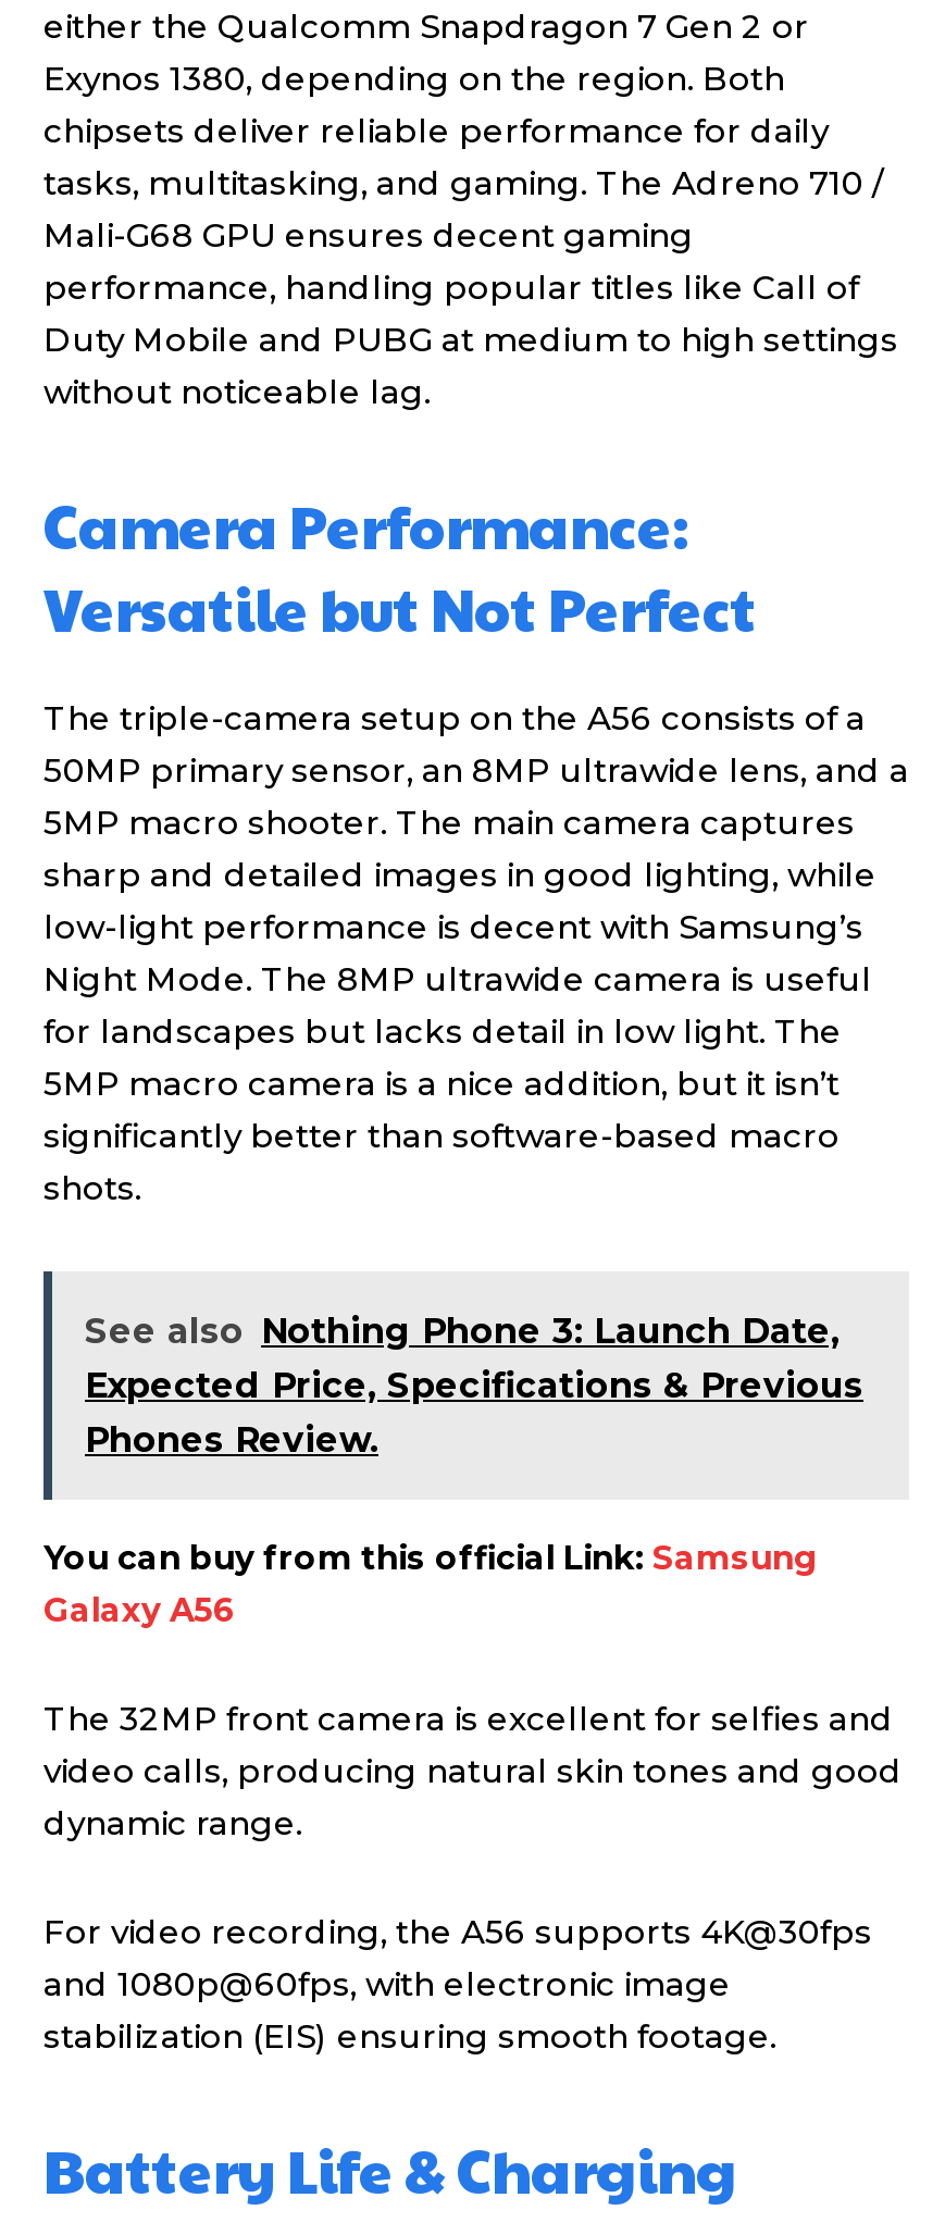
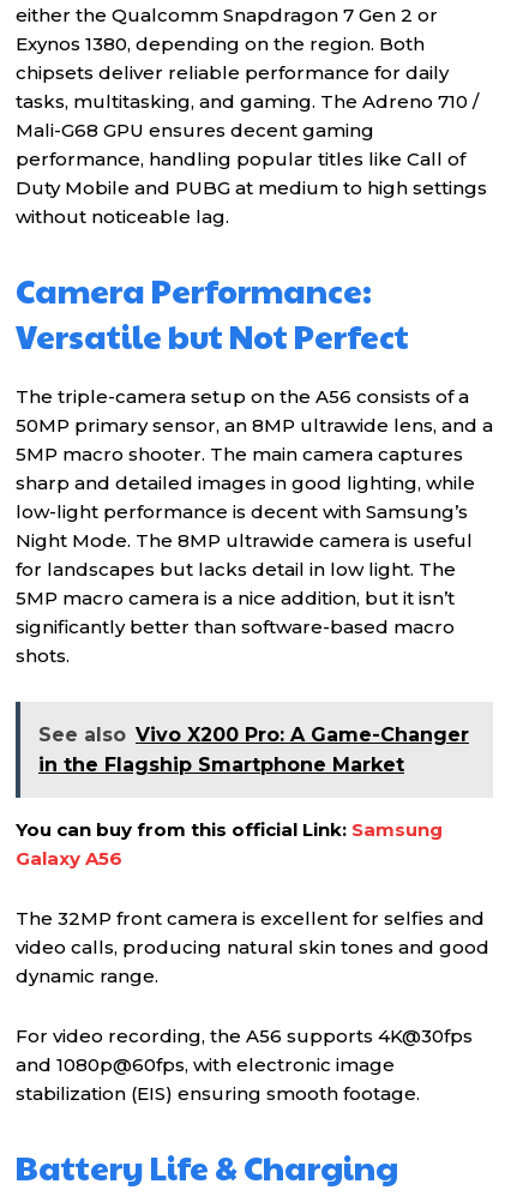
- See also Nothing Phone 3: Launch Date,
- Expected Price, Specifications & Previous
- Phones Review.
+ See also Vivo X200 Pro: A Game-Changer
+ in the Flagship Smartphone Market
